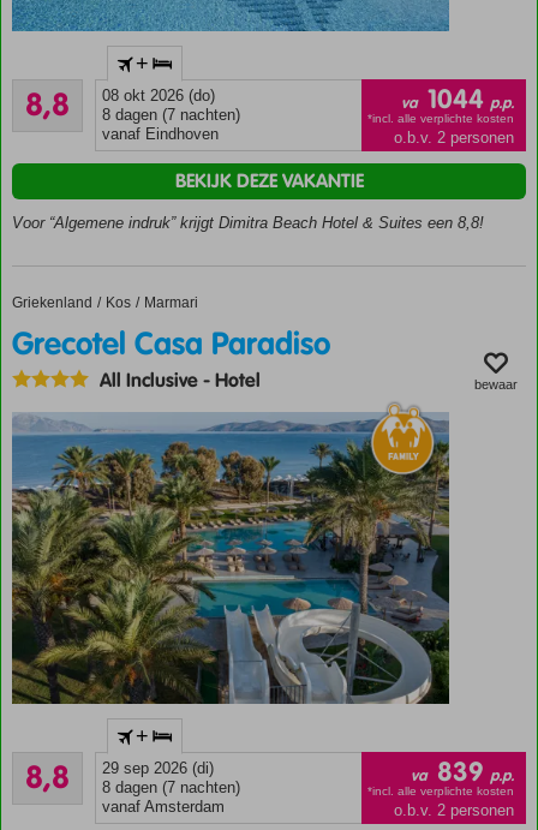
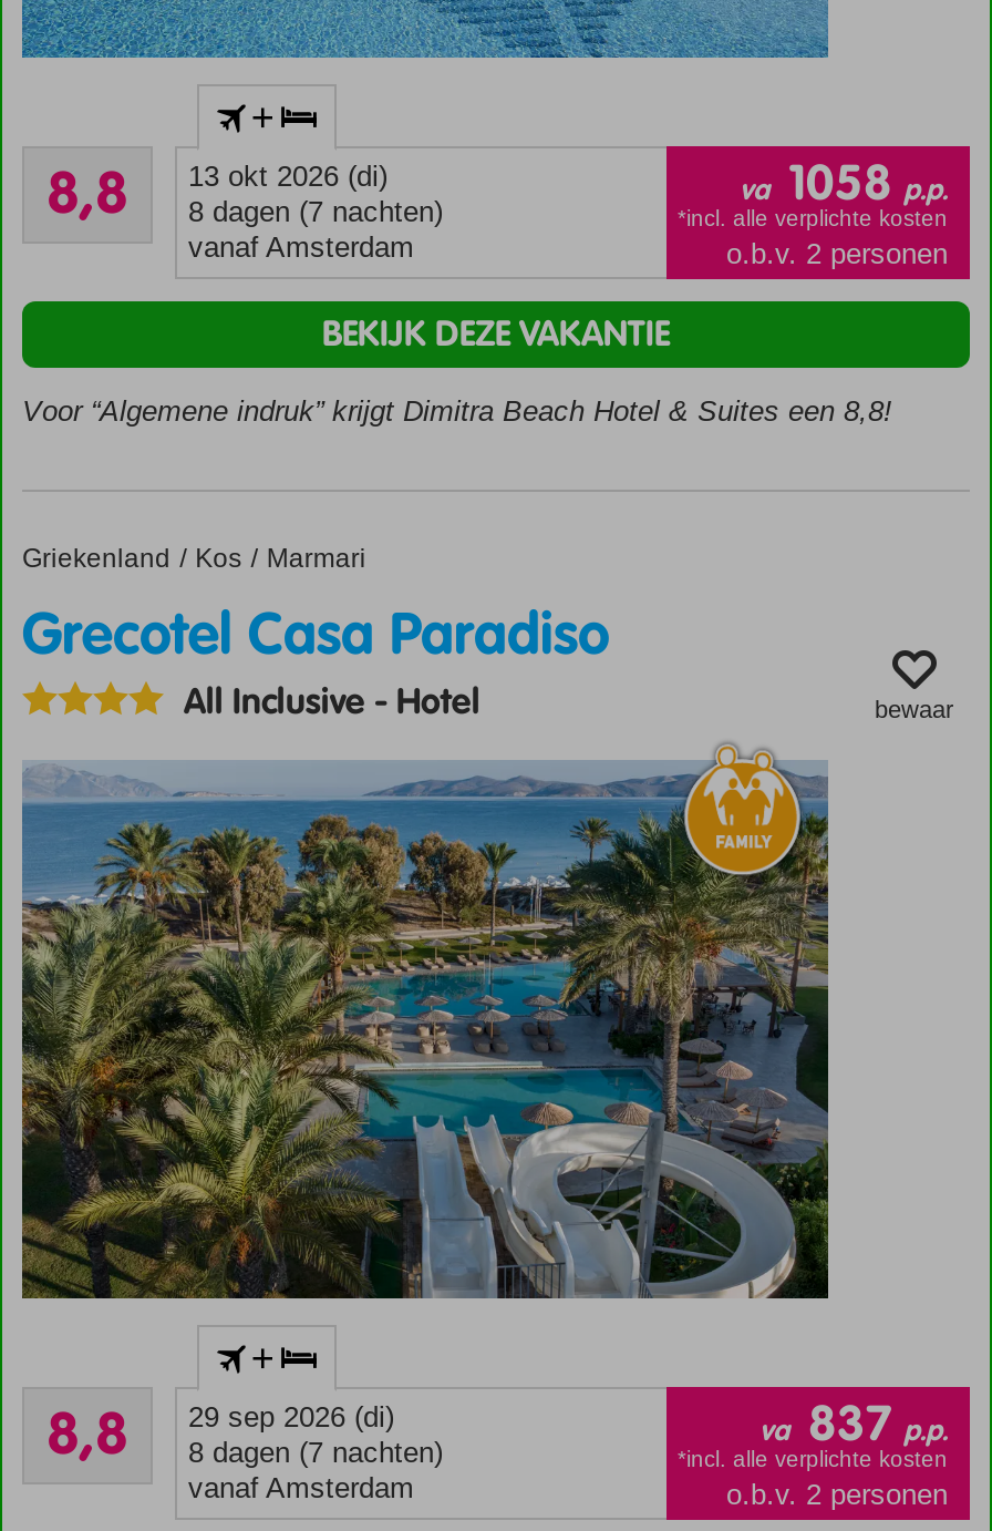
- 08 okt 2026 (do)
+ 13 okt 2026 (di)

- va 1044 p.p.
+ va 1058 p.p.

- vanaf Eindhoven
+ vanaf Amsterdam

- va 839 p.p.
+ va 837 p.p.
